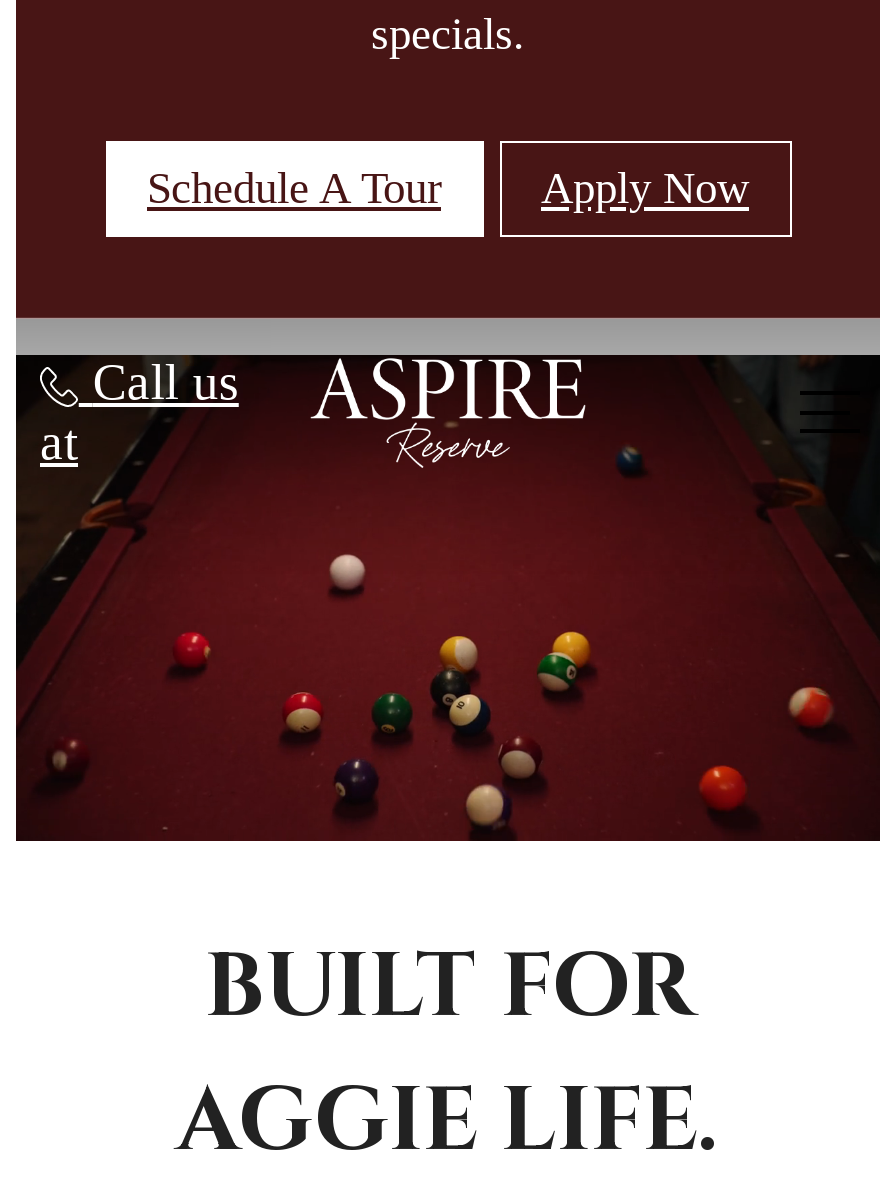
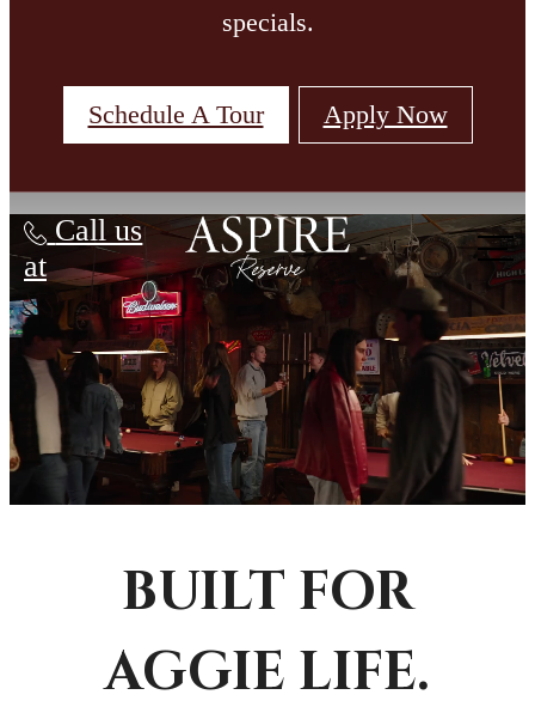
- [image]
+ [image]
